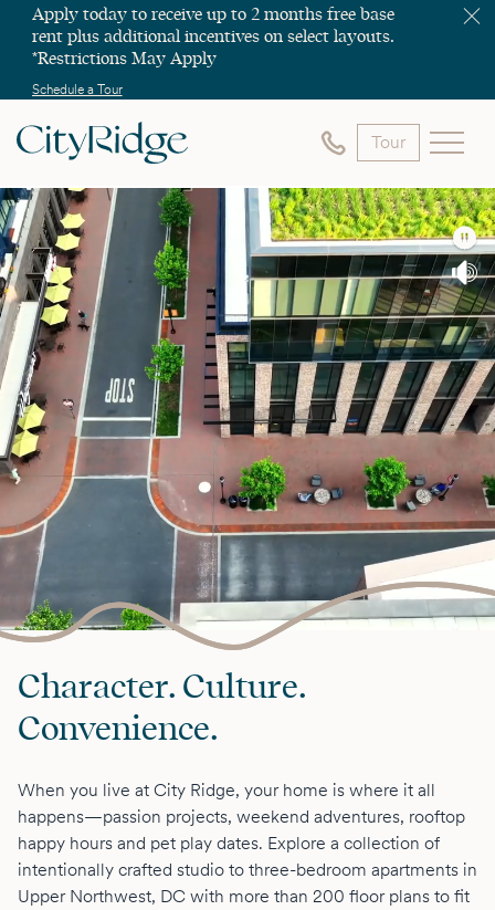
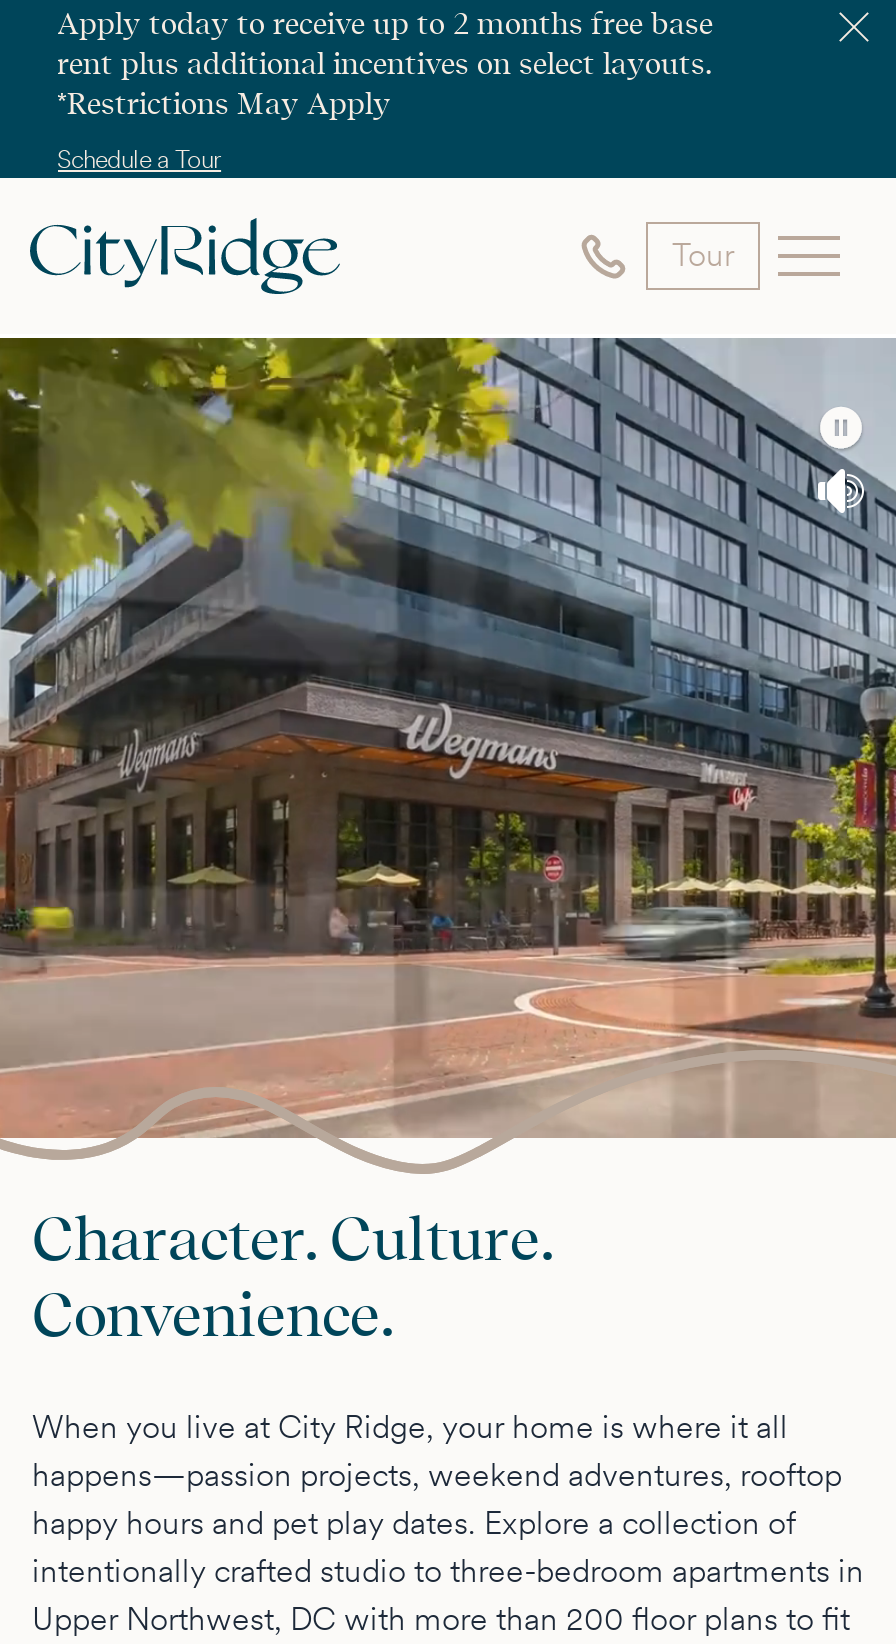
- [image]
+ [image]
